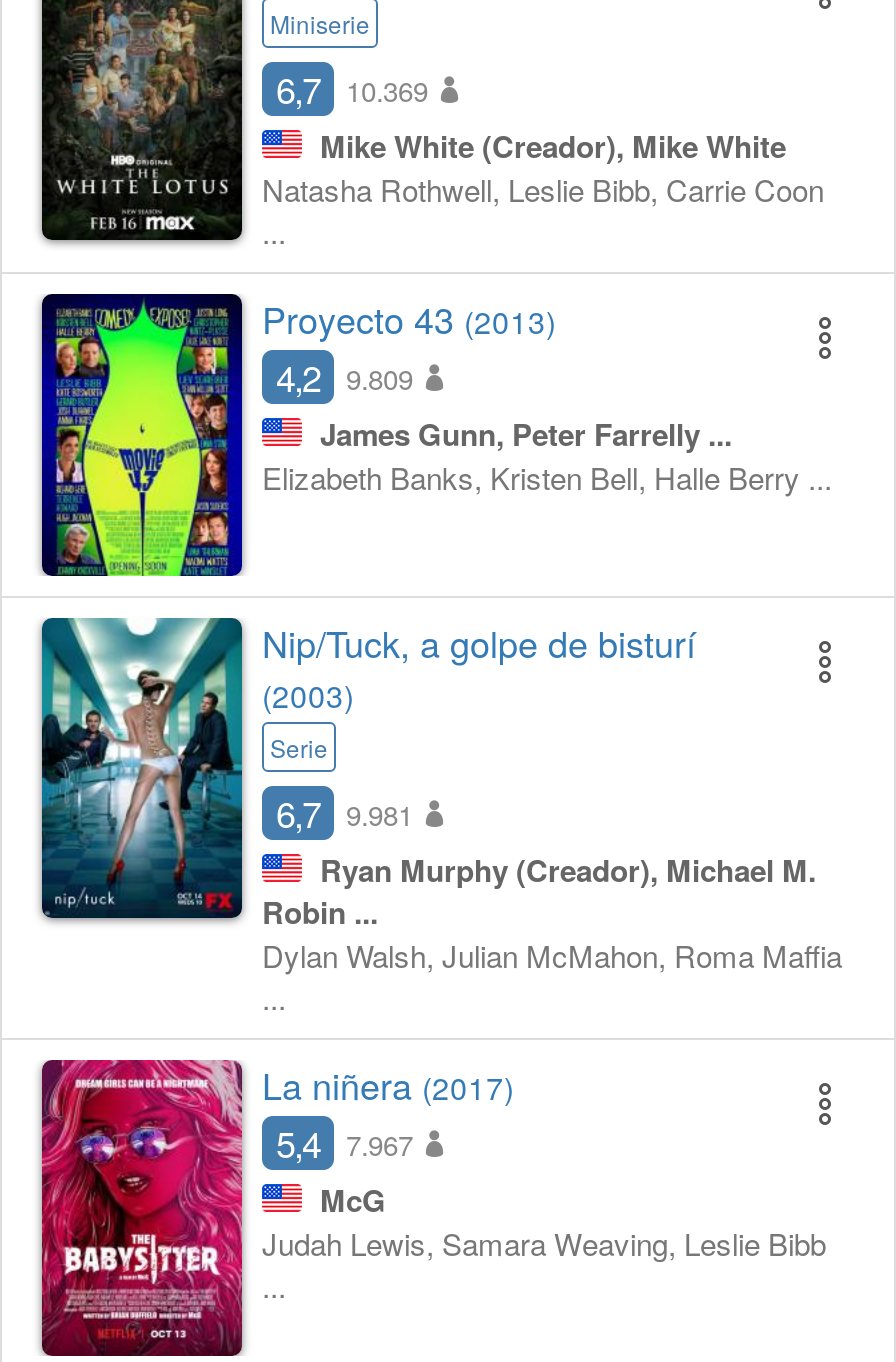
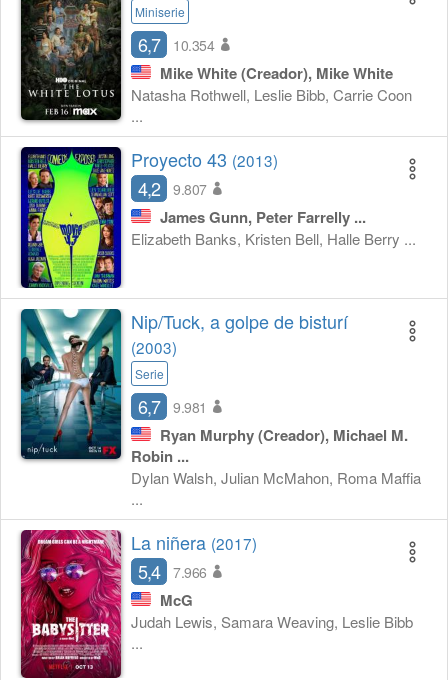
- 6,7 10.369
+ 6,7 10.354

- 4,2 9.809
+ 4,2 9.807

- 5,4 7.967
+ 5,4 7.966
